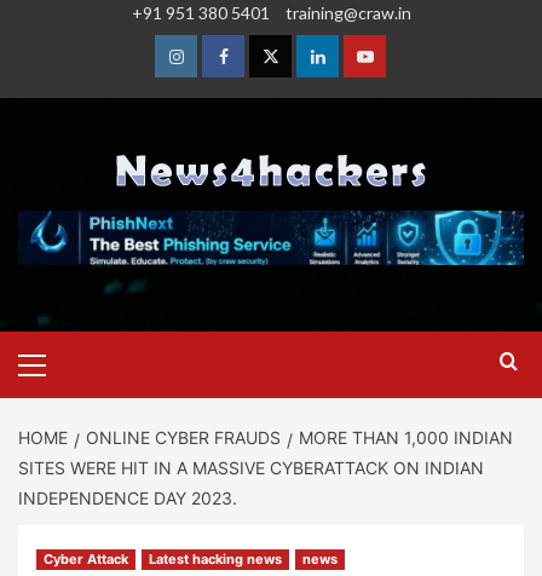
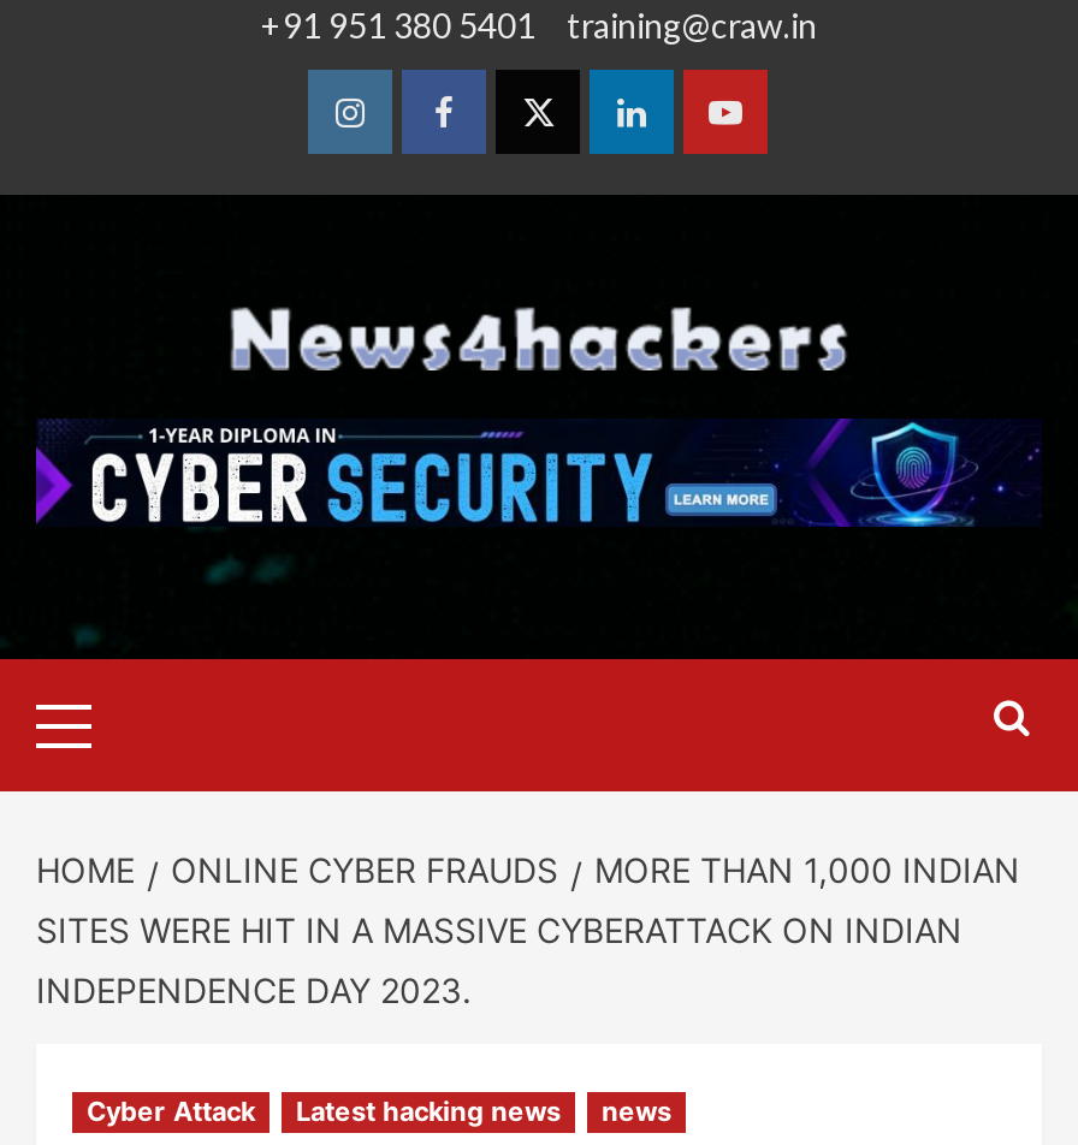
- [image]
+ [image]
